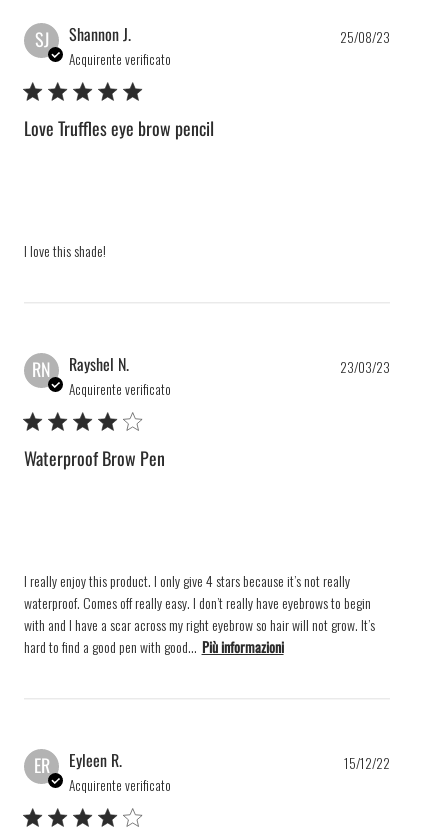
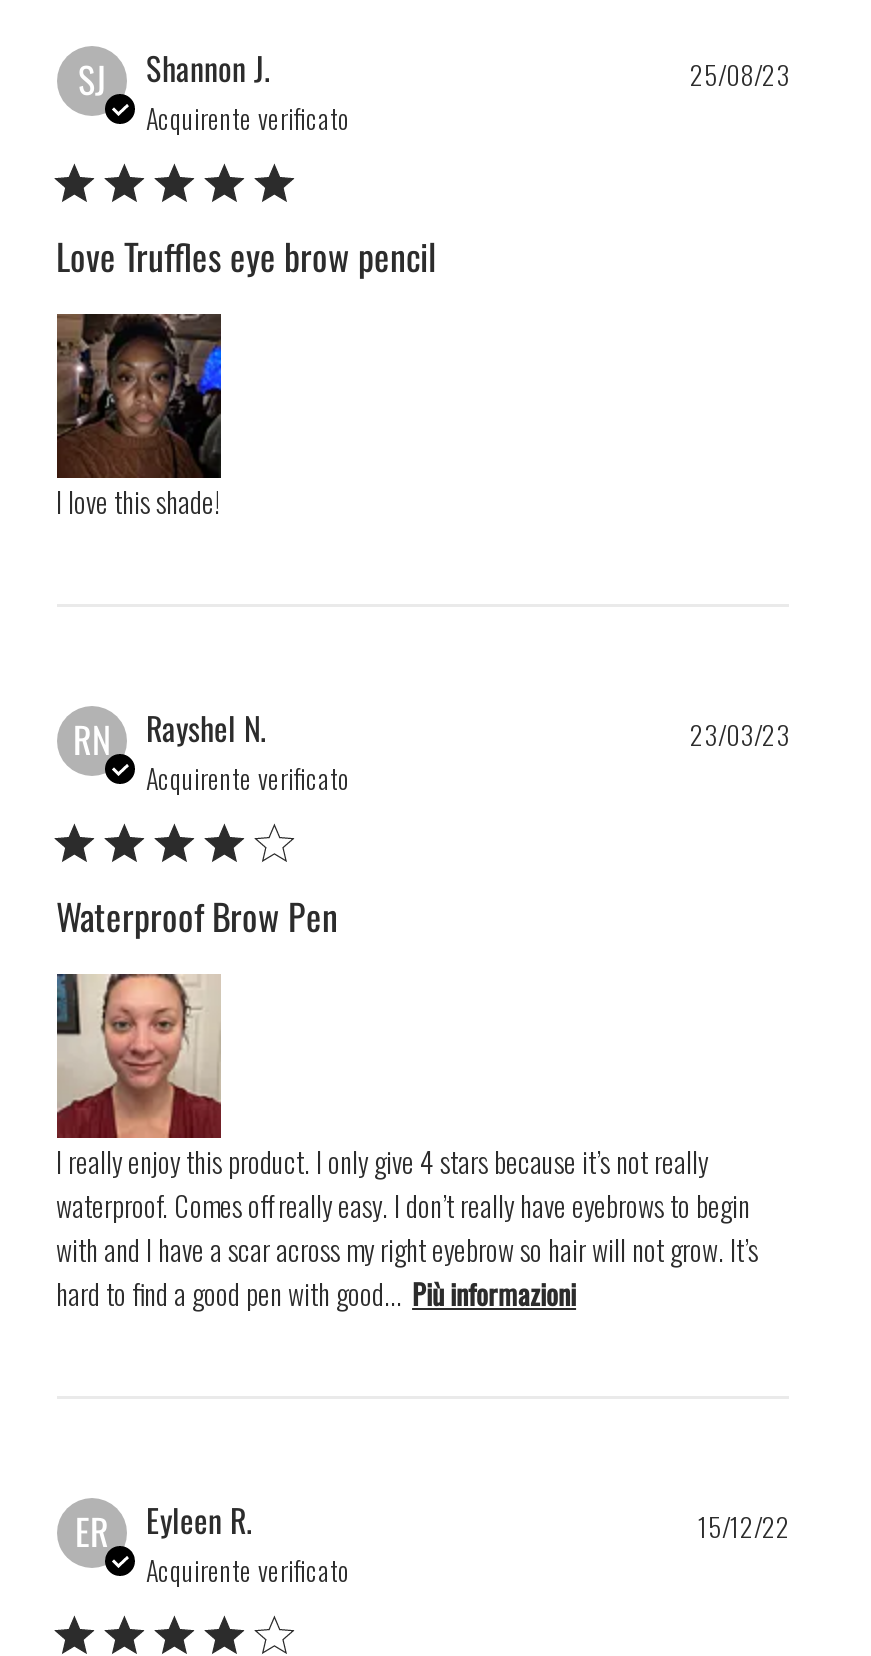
+ [image]

+ [image]
